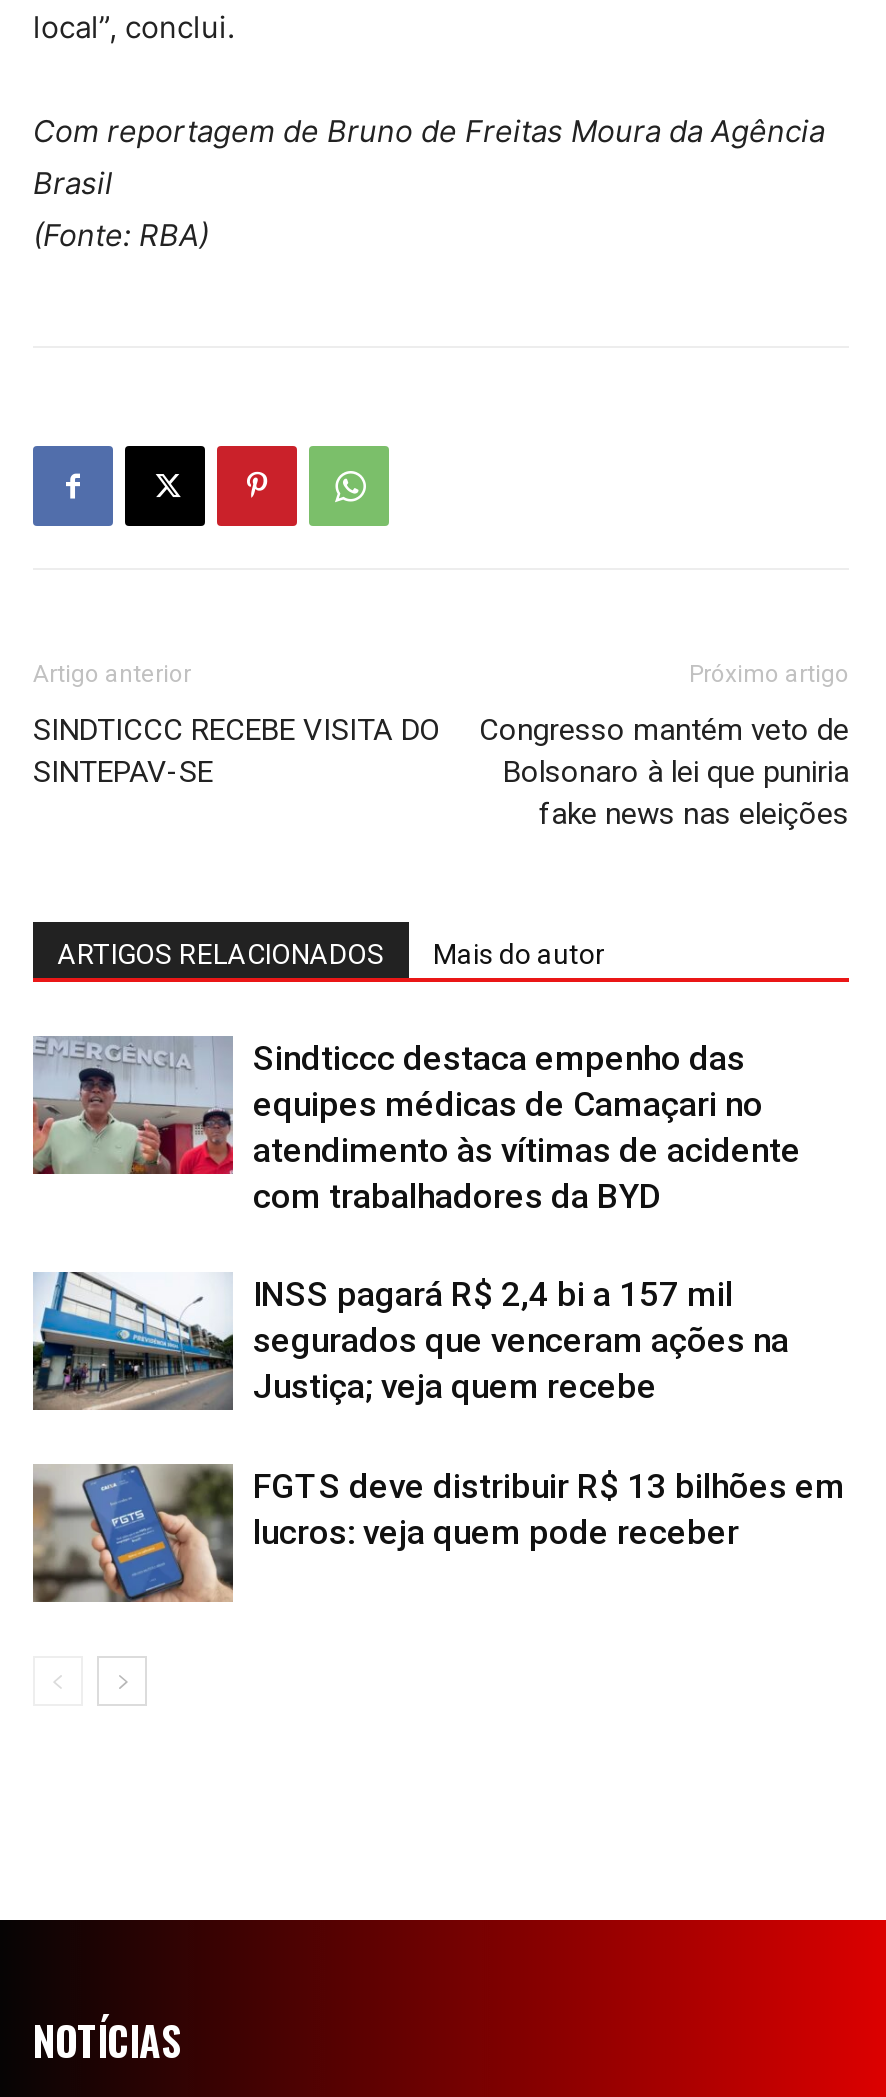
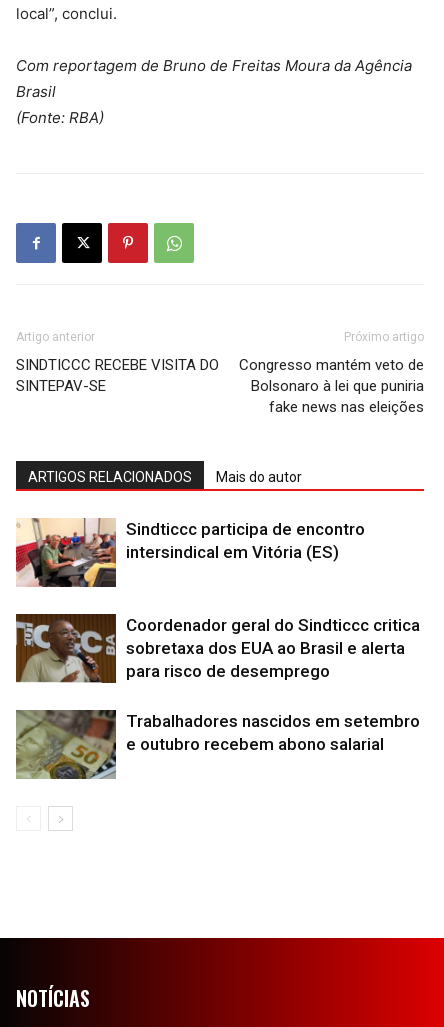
- [image]
- Sindticcc destaca empenho das
- equipes médicas de Camaçari no
- atendimento às vítimas de acidente
- com trabalhadores da BYD
+ [image]
+ Sindticcc participa de encontro
+ intersindical em Vitória (ES)

- [image]
- INSS pagará R$ 2,4 bi a 157 mil
- segurados que venceram ações na
- Justiça; veja quem recebe
+ [image]
+ Coordenador geral do Sindticcc critica
+ sobretaxa dos EUA ao Brasil e alerta
+ para risco de desemprego

- [image]
- FGTS deve distribuir R$ 13 bilhões em
- lucros: veja quem pode receber
+ [image]
+ Trabalhadores nascidos em setembro
+ e outubro recebem abono salarial
